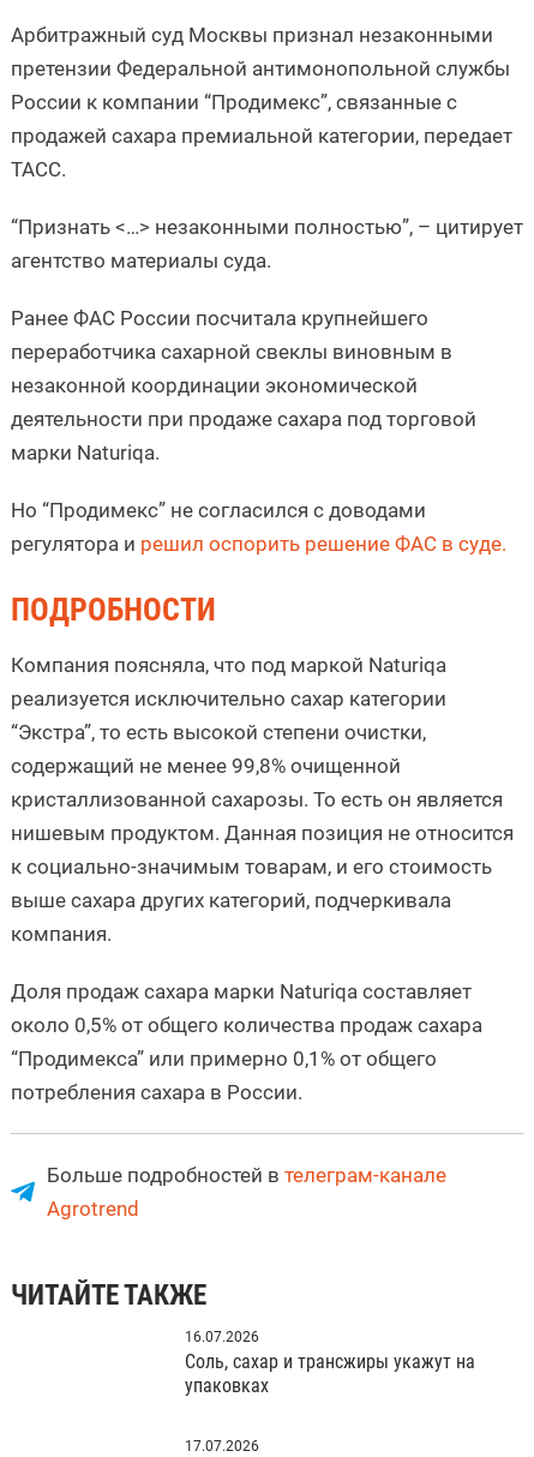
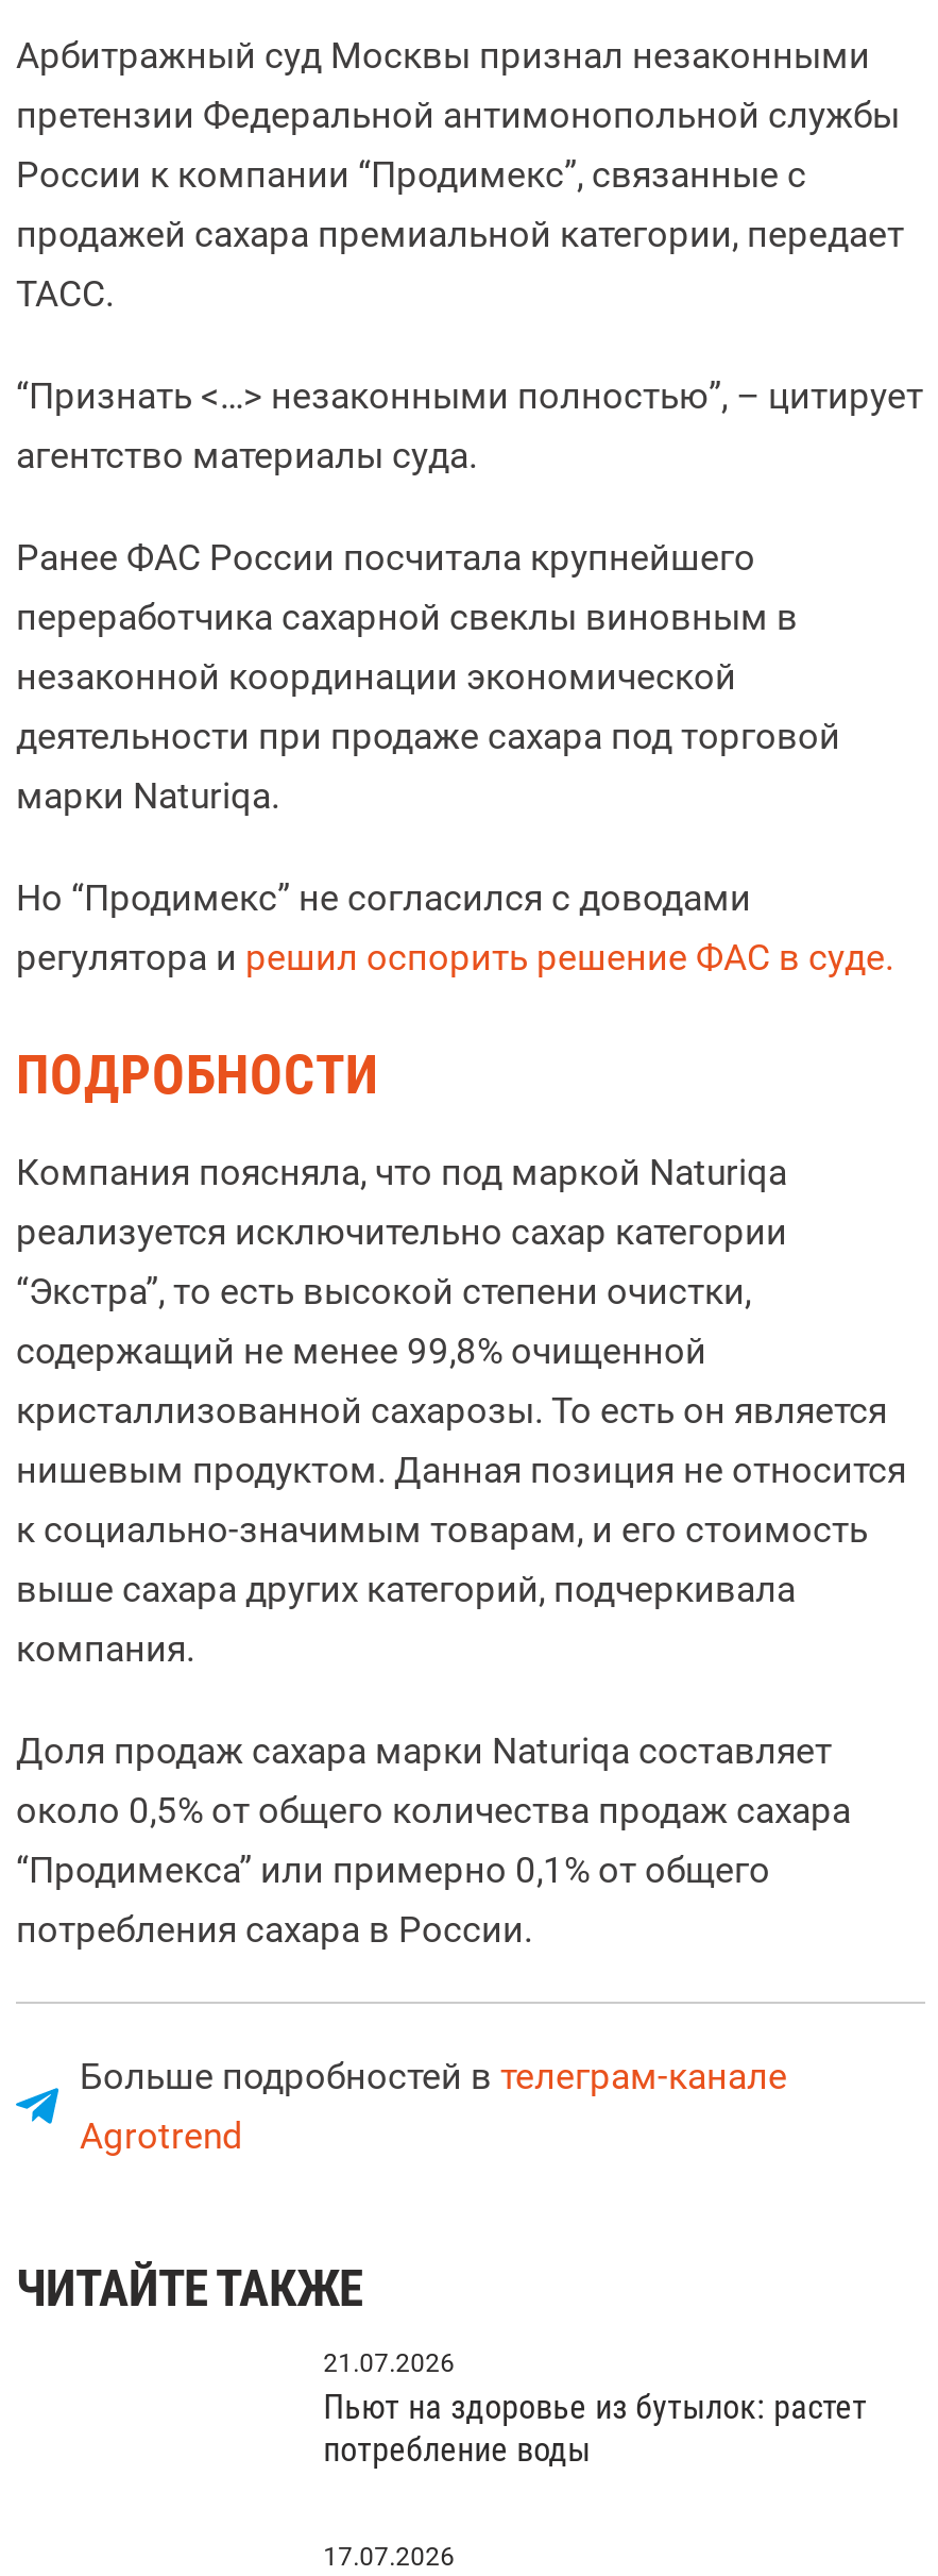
- 16.07.2026
+ 21.07.2026

- Соль, сахар и трансжиры укажут на
- упаковках
+ Пьют на здоровье из бутылок: растет
+ потребление воды
